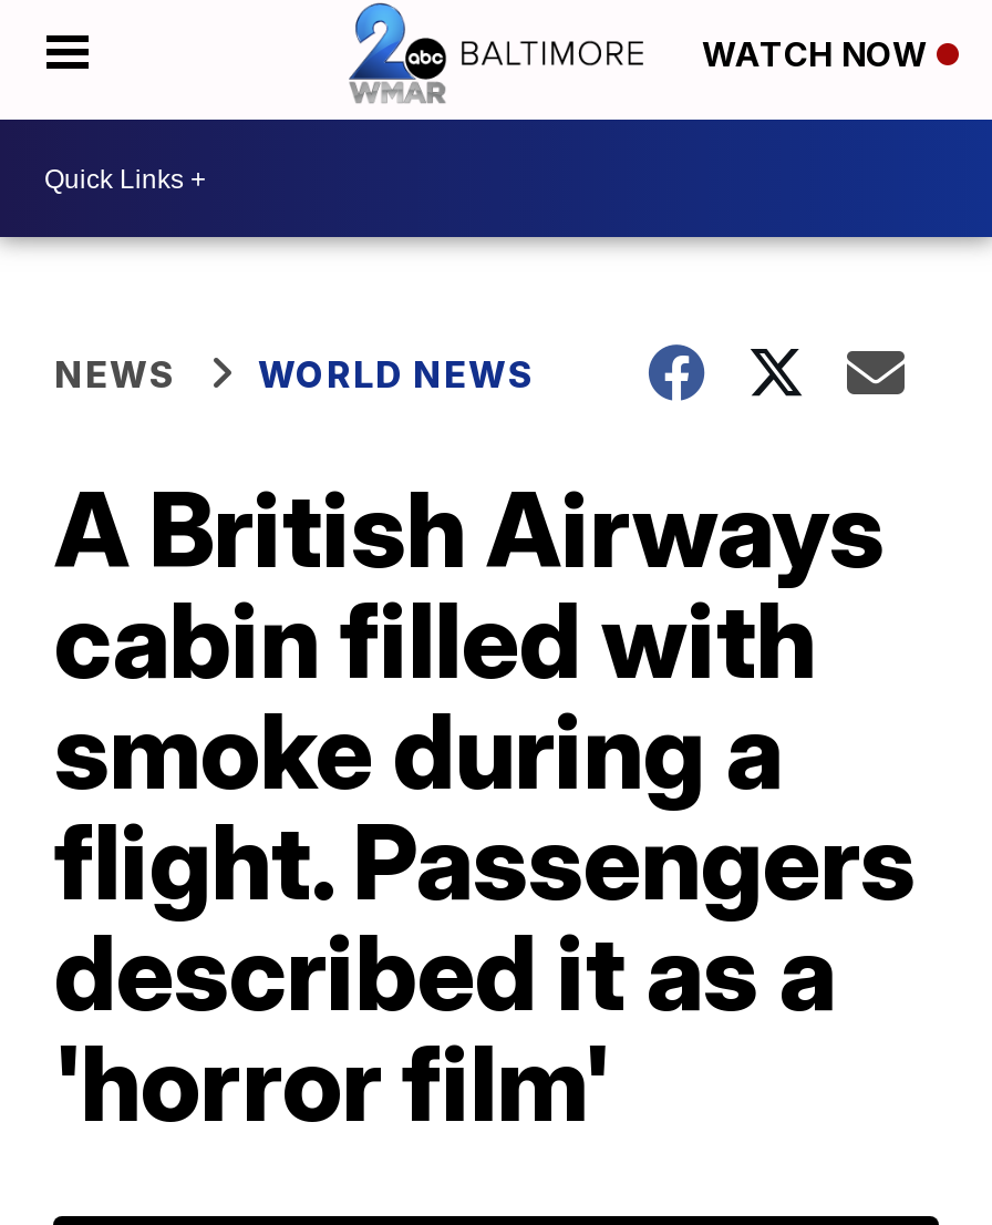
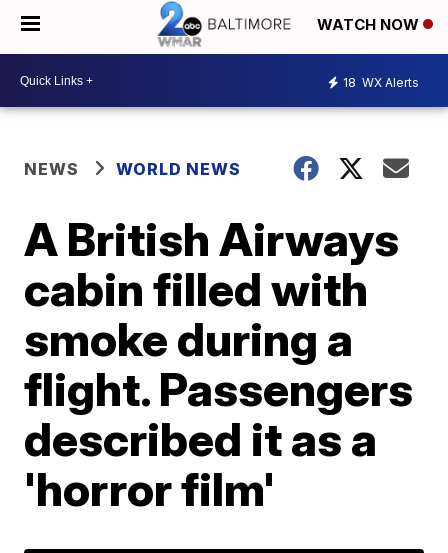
+ 18 WX Alerts
